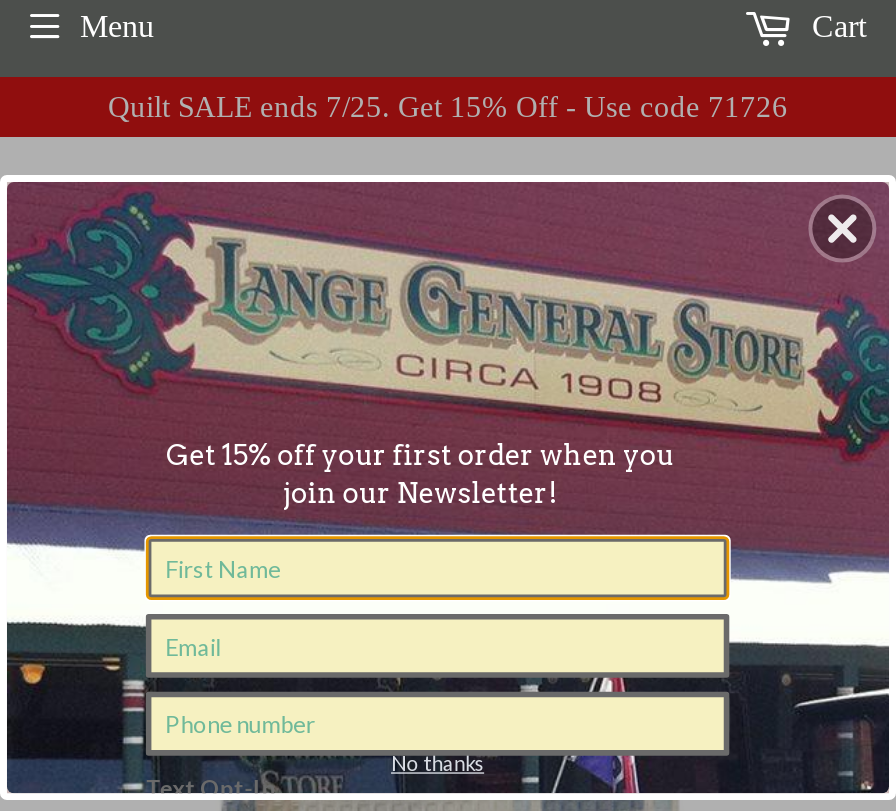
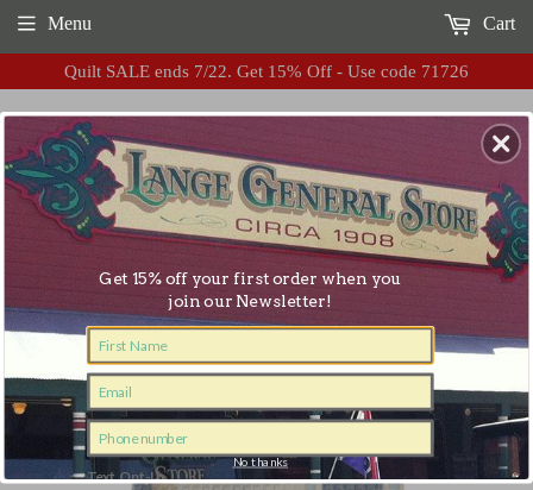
- Quilt SALE ends 7/25. Get 15% Off - Use code 71726
+ Quilt SALE ends 7/22. Get 15% Off - Use code 71726
